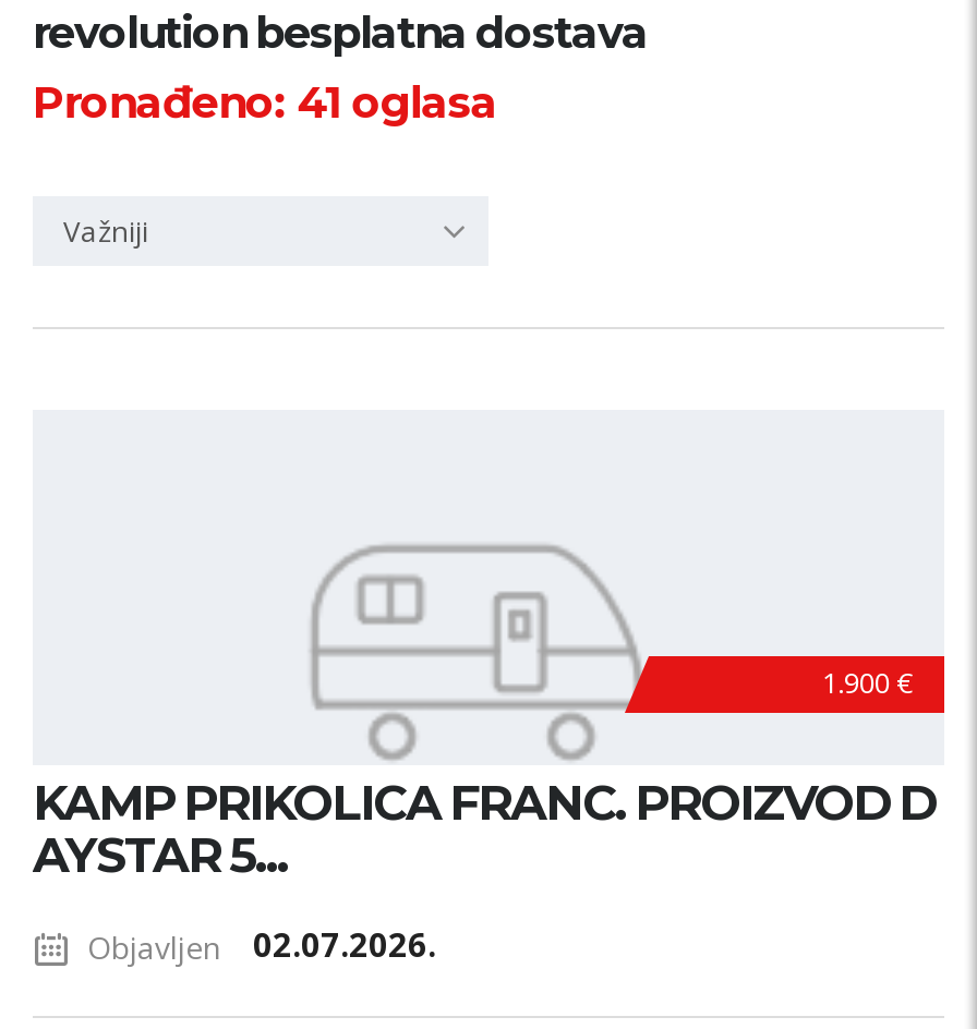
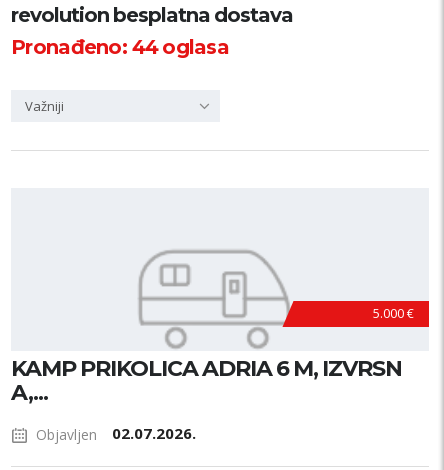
- Pronađeno: 41 oglasa
+ Pronađeno: 44 oglasa

- 1.900 €
+ 5.000 €

- KAMP PRIKOLICA FRANC. PROIZVOD D
- AYSTAR 5...
+ KAMP PRIKOLICA ADRIA 6 M, IZVRSN
+ A,...
